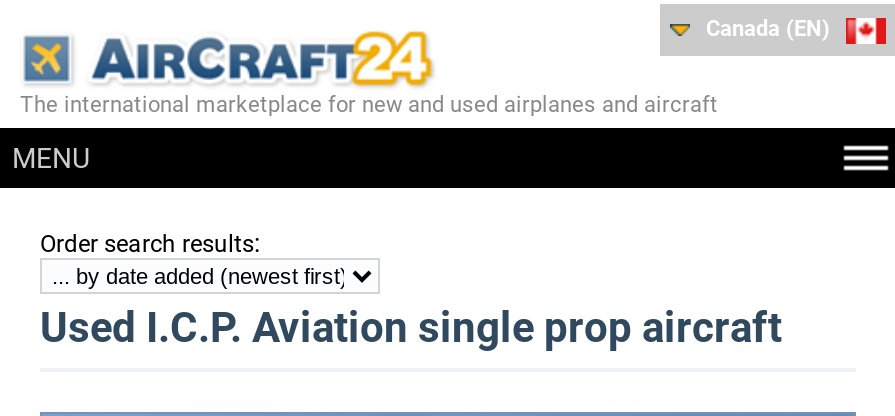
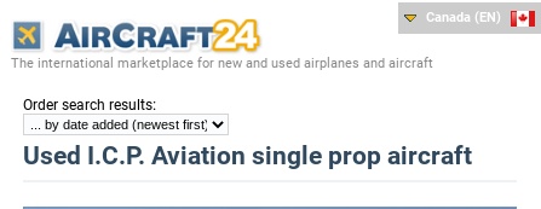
- MENU
